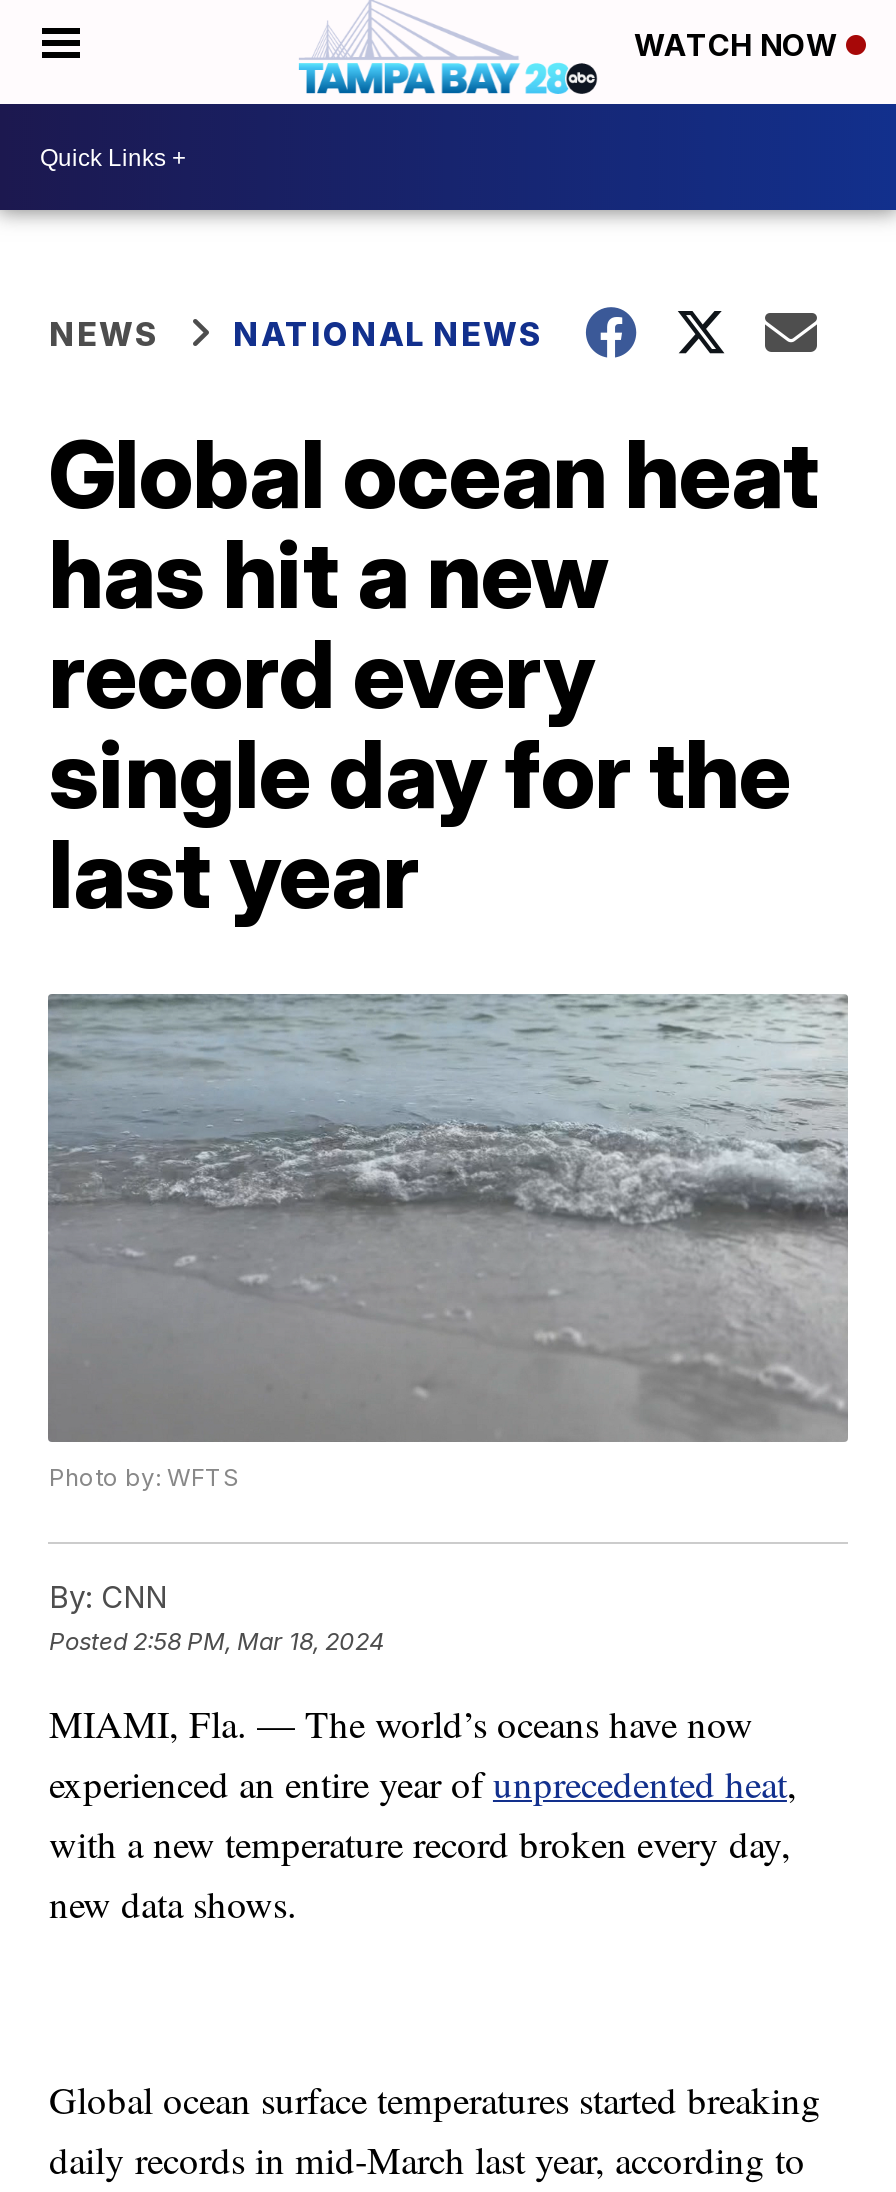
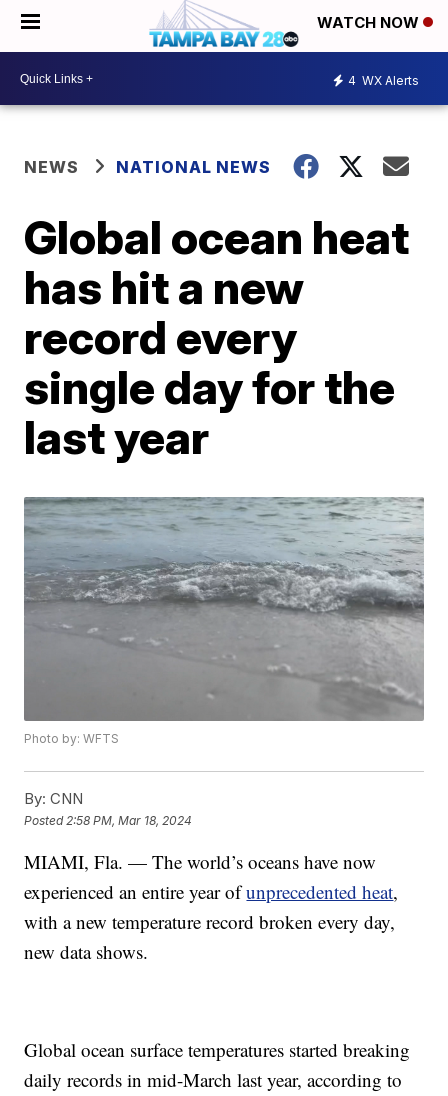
+ 4 WX Alerts
